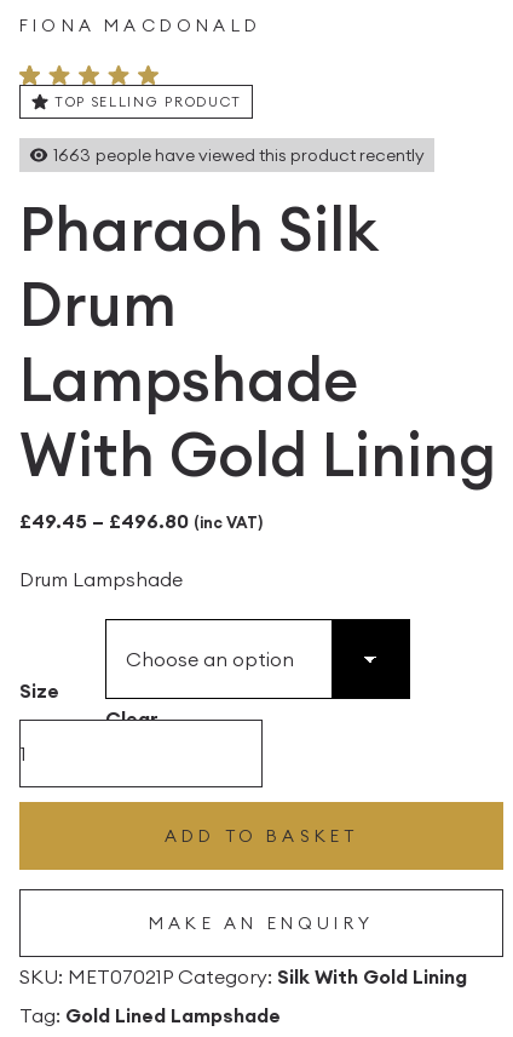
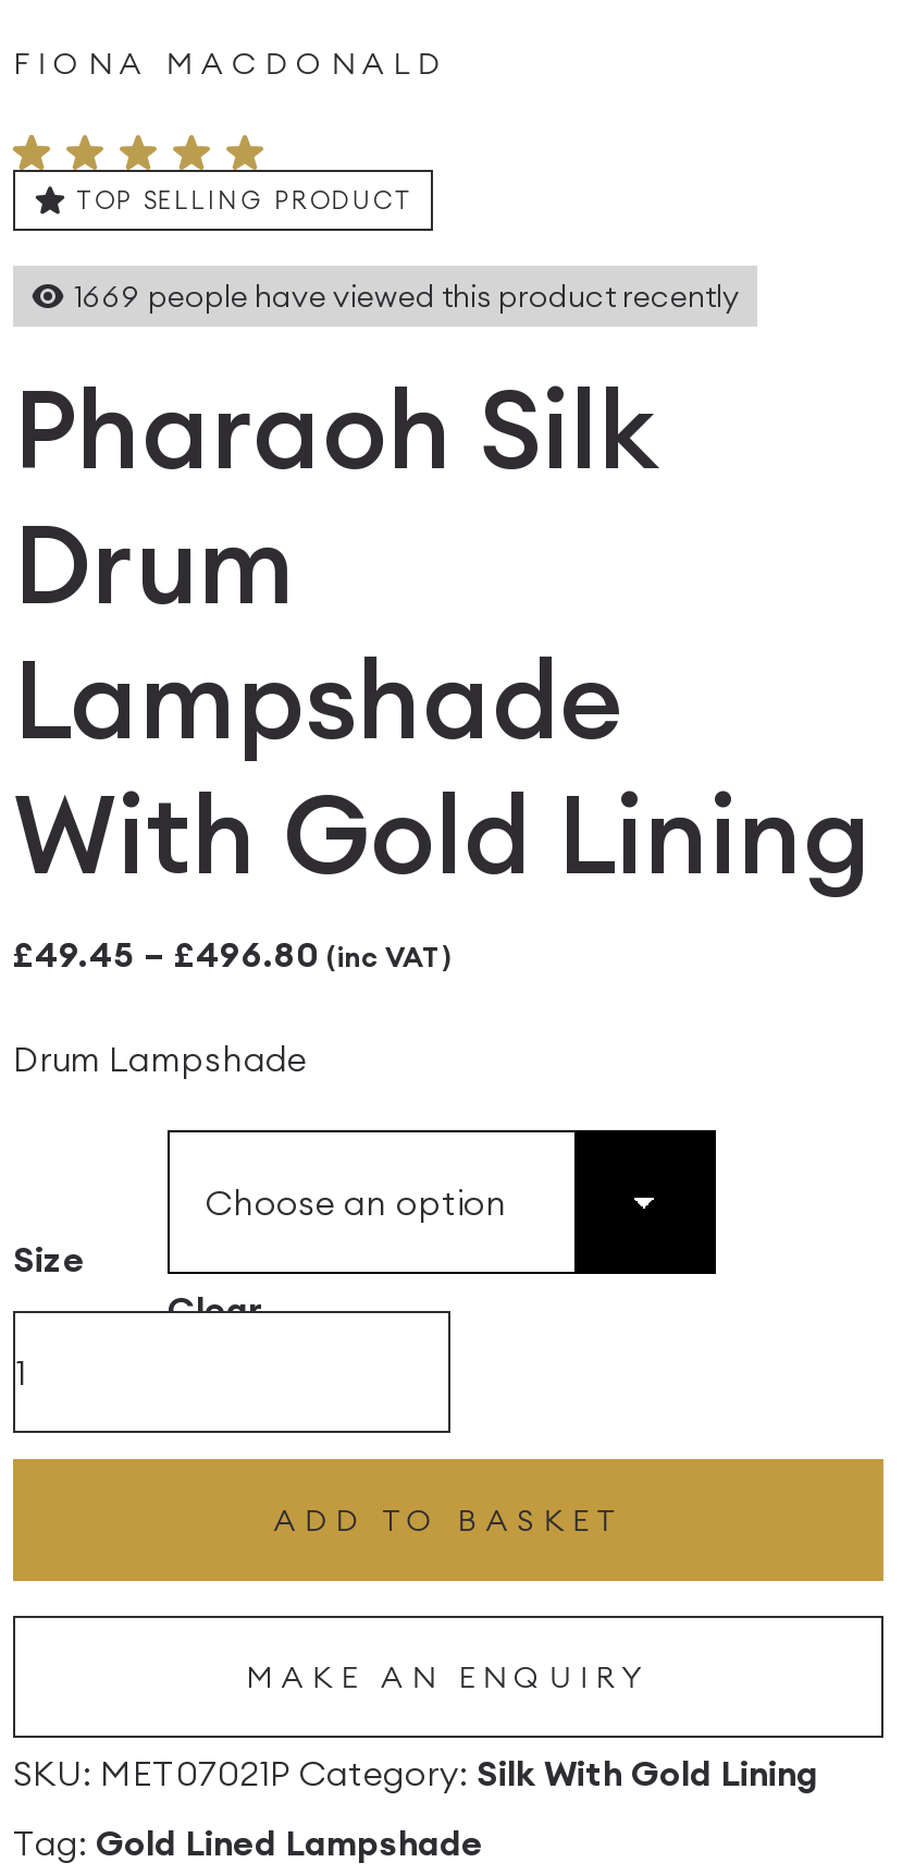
- 1663 people have viewed this product recently
+ 1669 people have viewed this product recently
